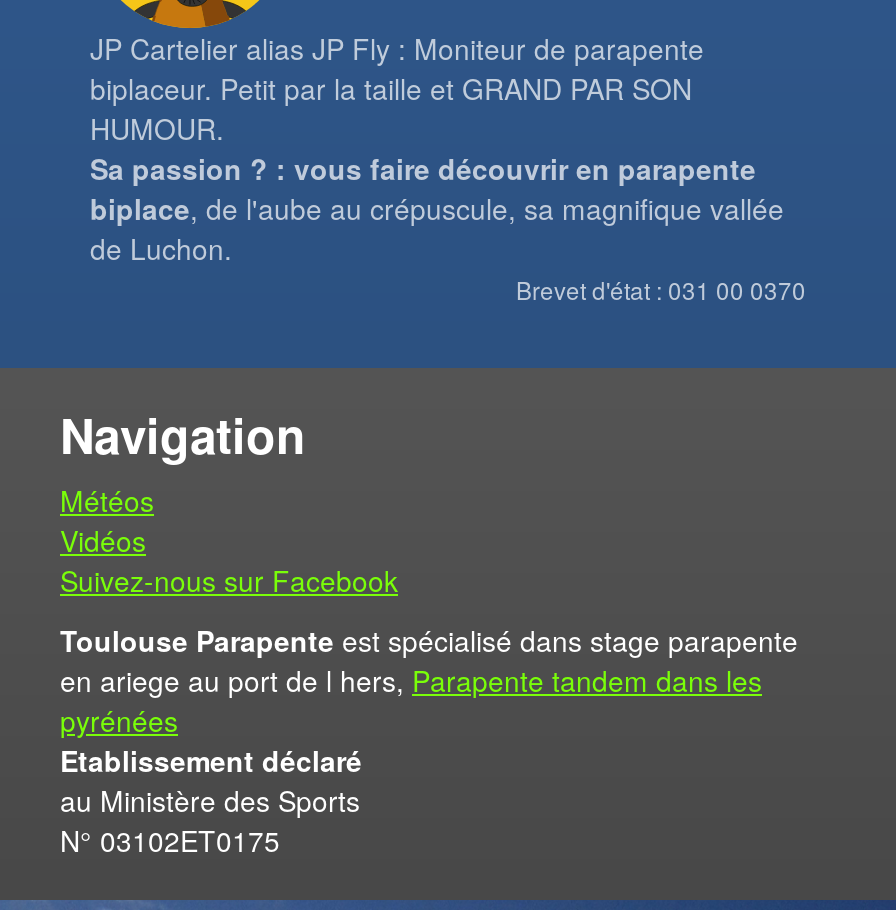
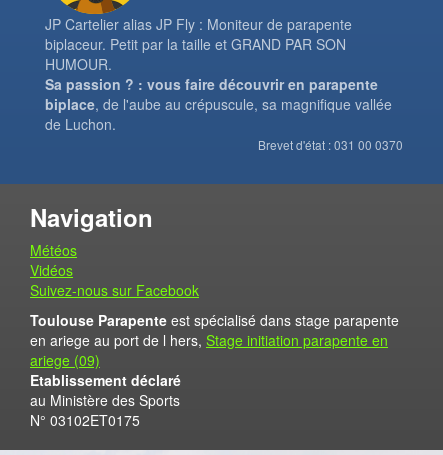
- en ariege au port de l hers, Parapente tandem dans les
- pyrénées
+ en ariege au port de l hers, Stage initiation parapente en
+ ariege (09)
